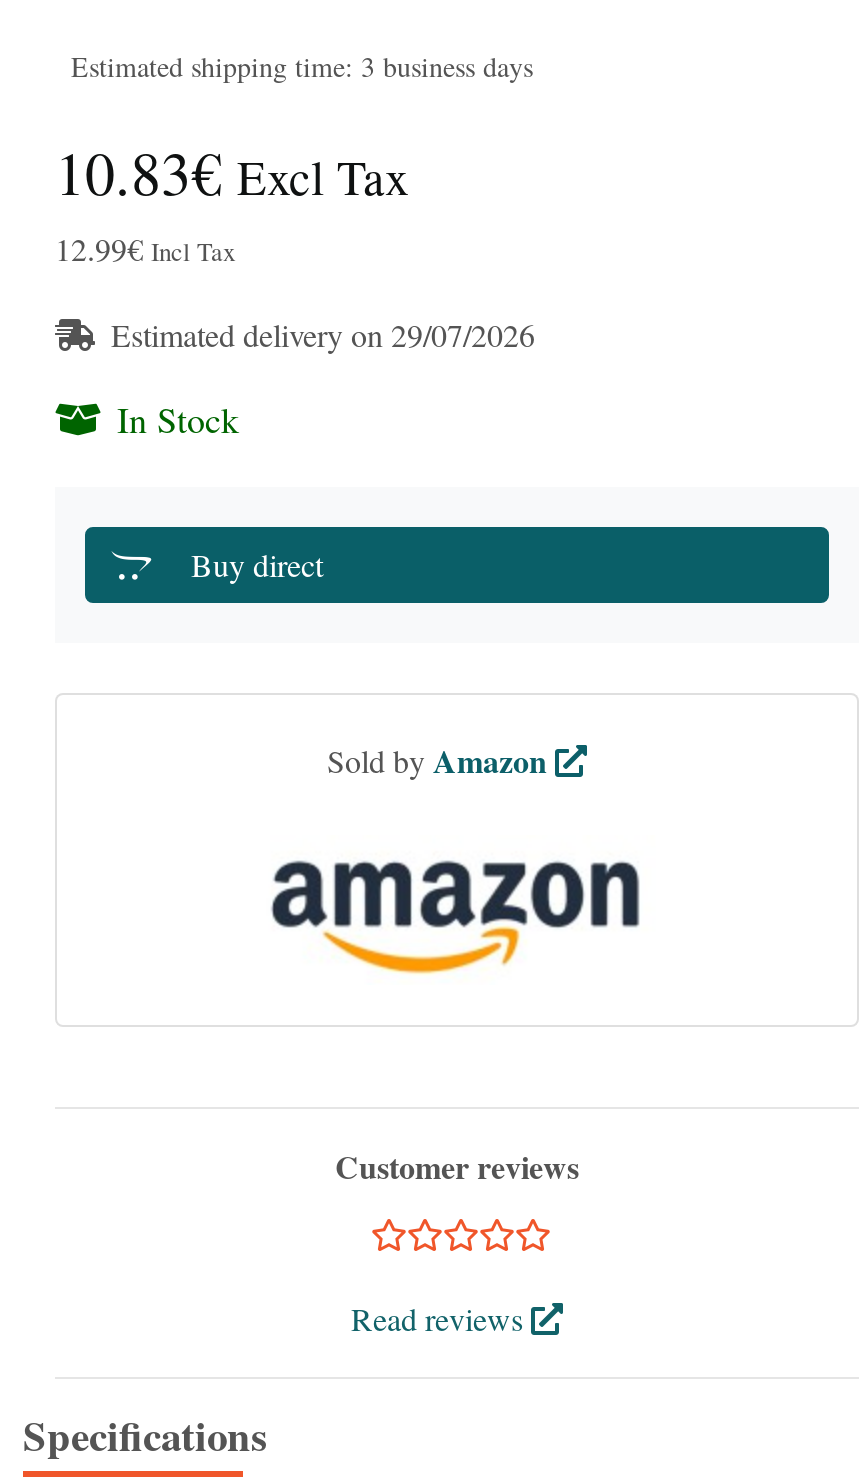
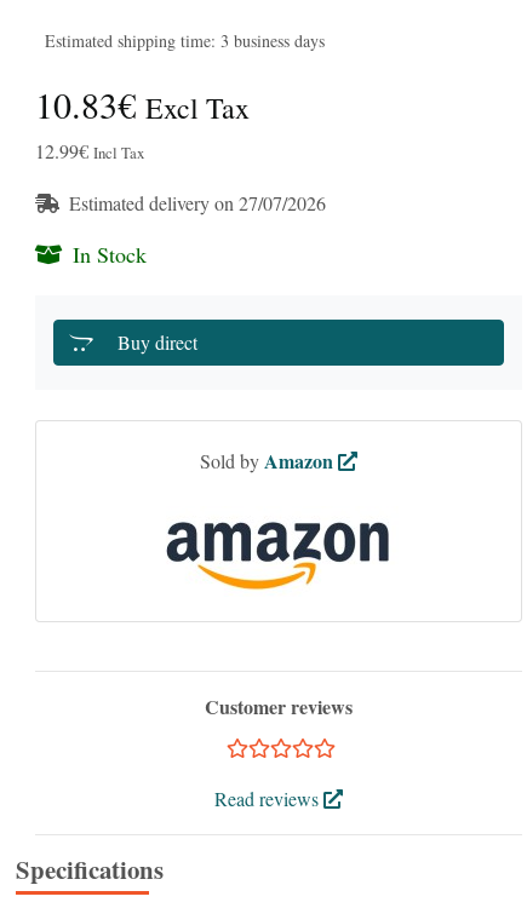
- Estimated delivery on 29/07/2026
+ Estimated delivery on 27/07/2026
